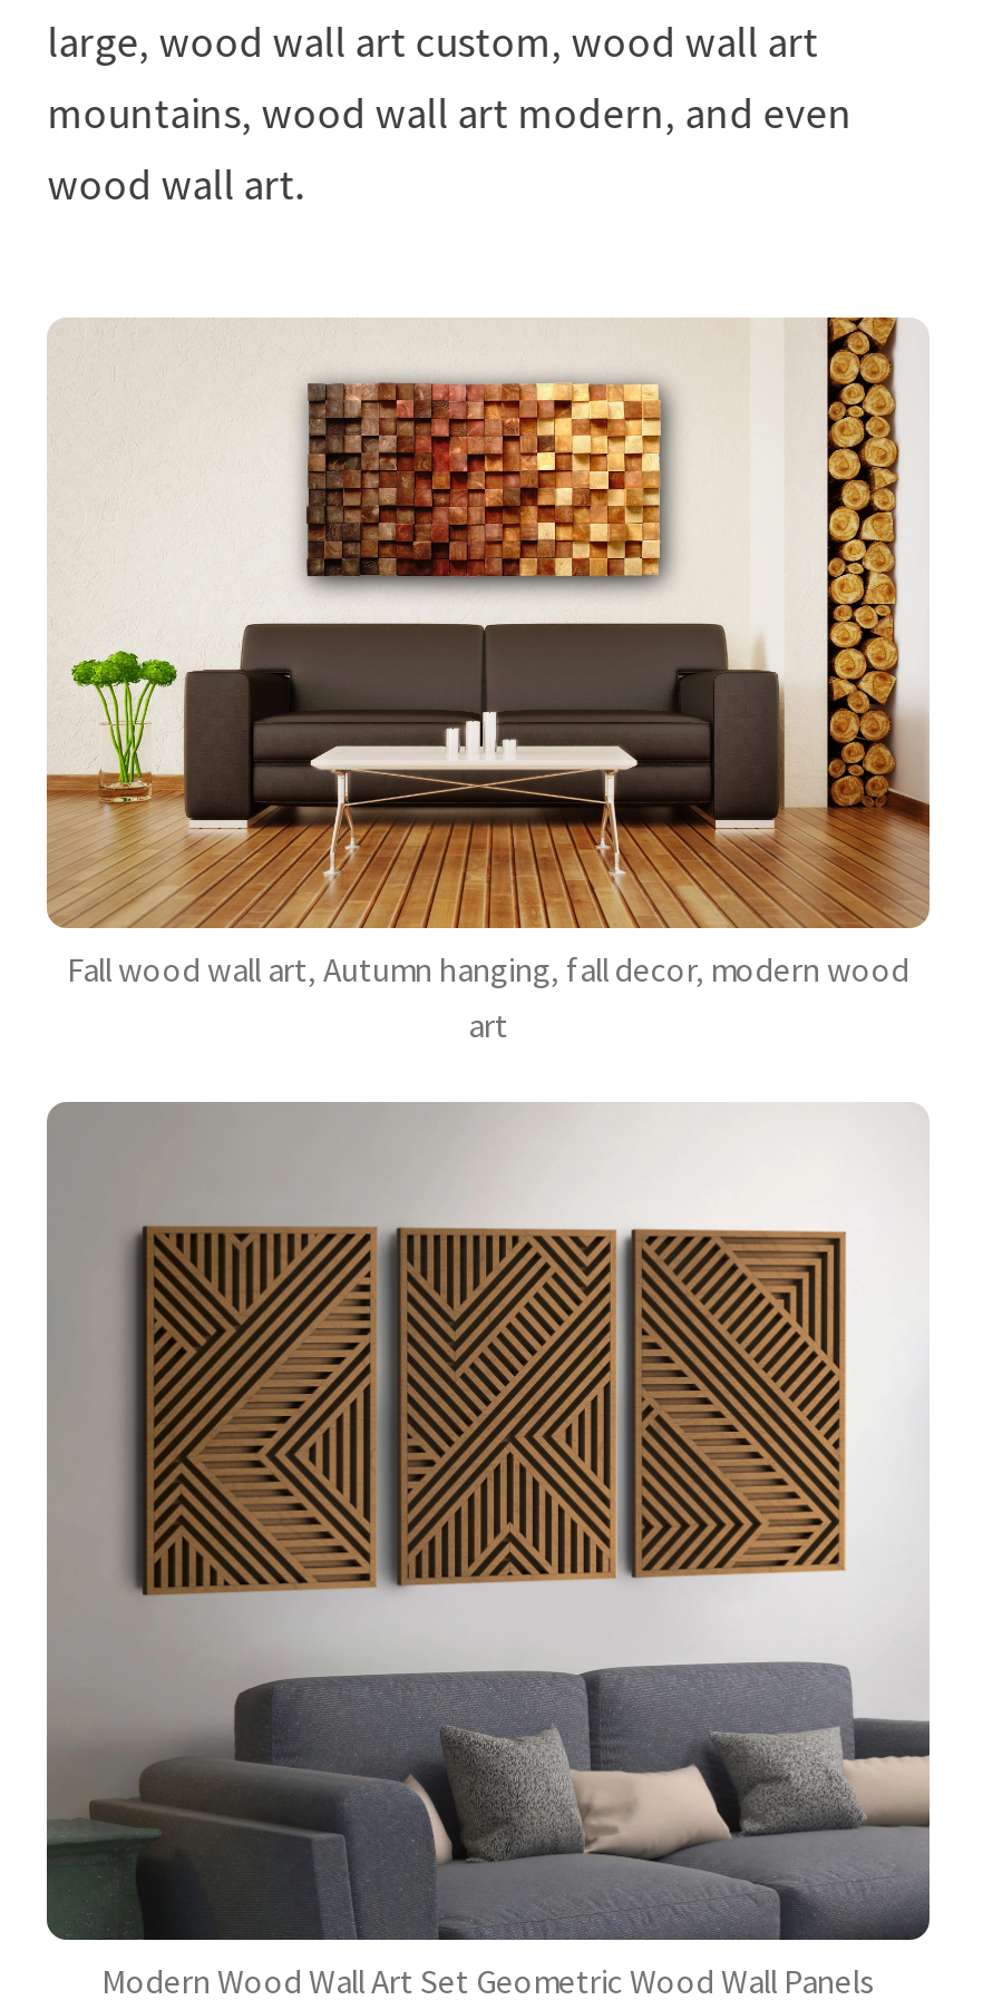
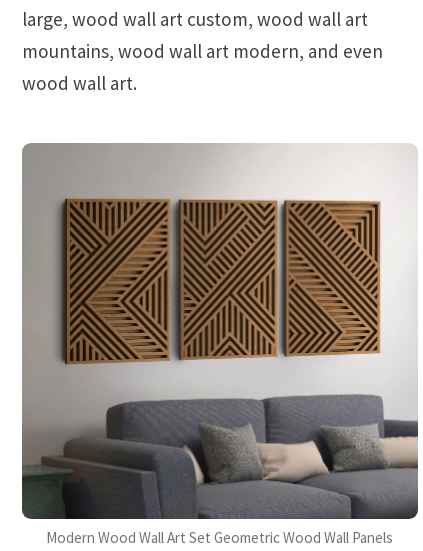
- [image]
- Fall wood wall art, Autumn hanging, fall decor, modern wood
- art
